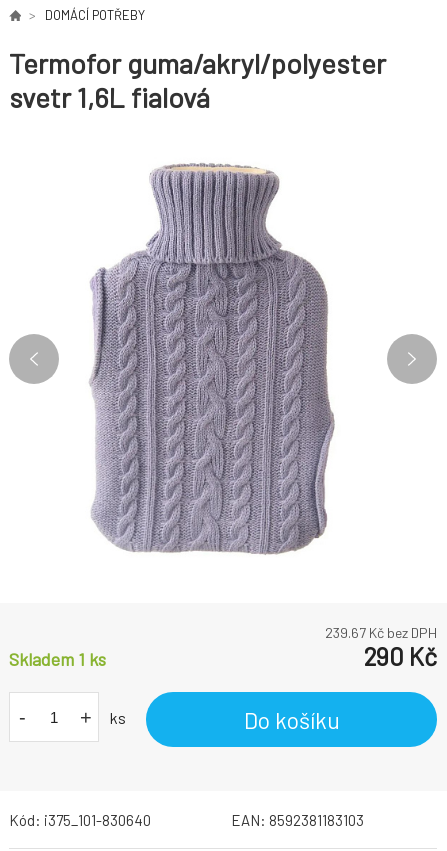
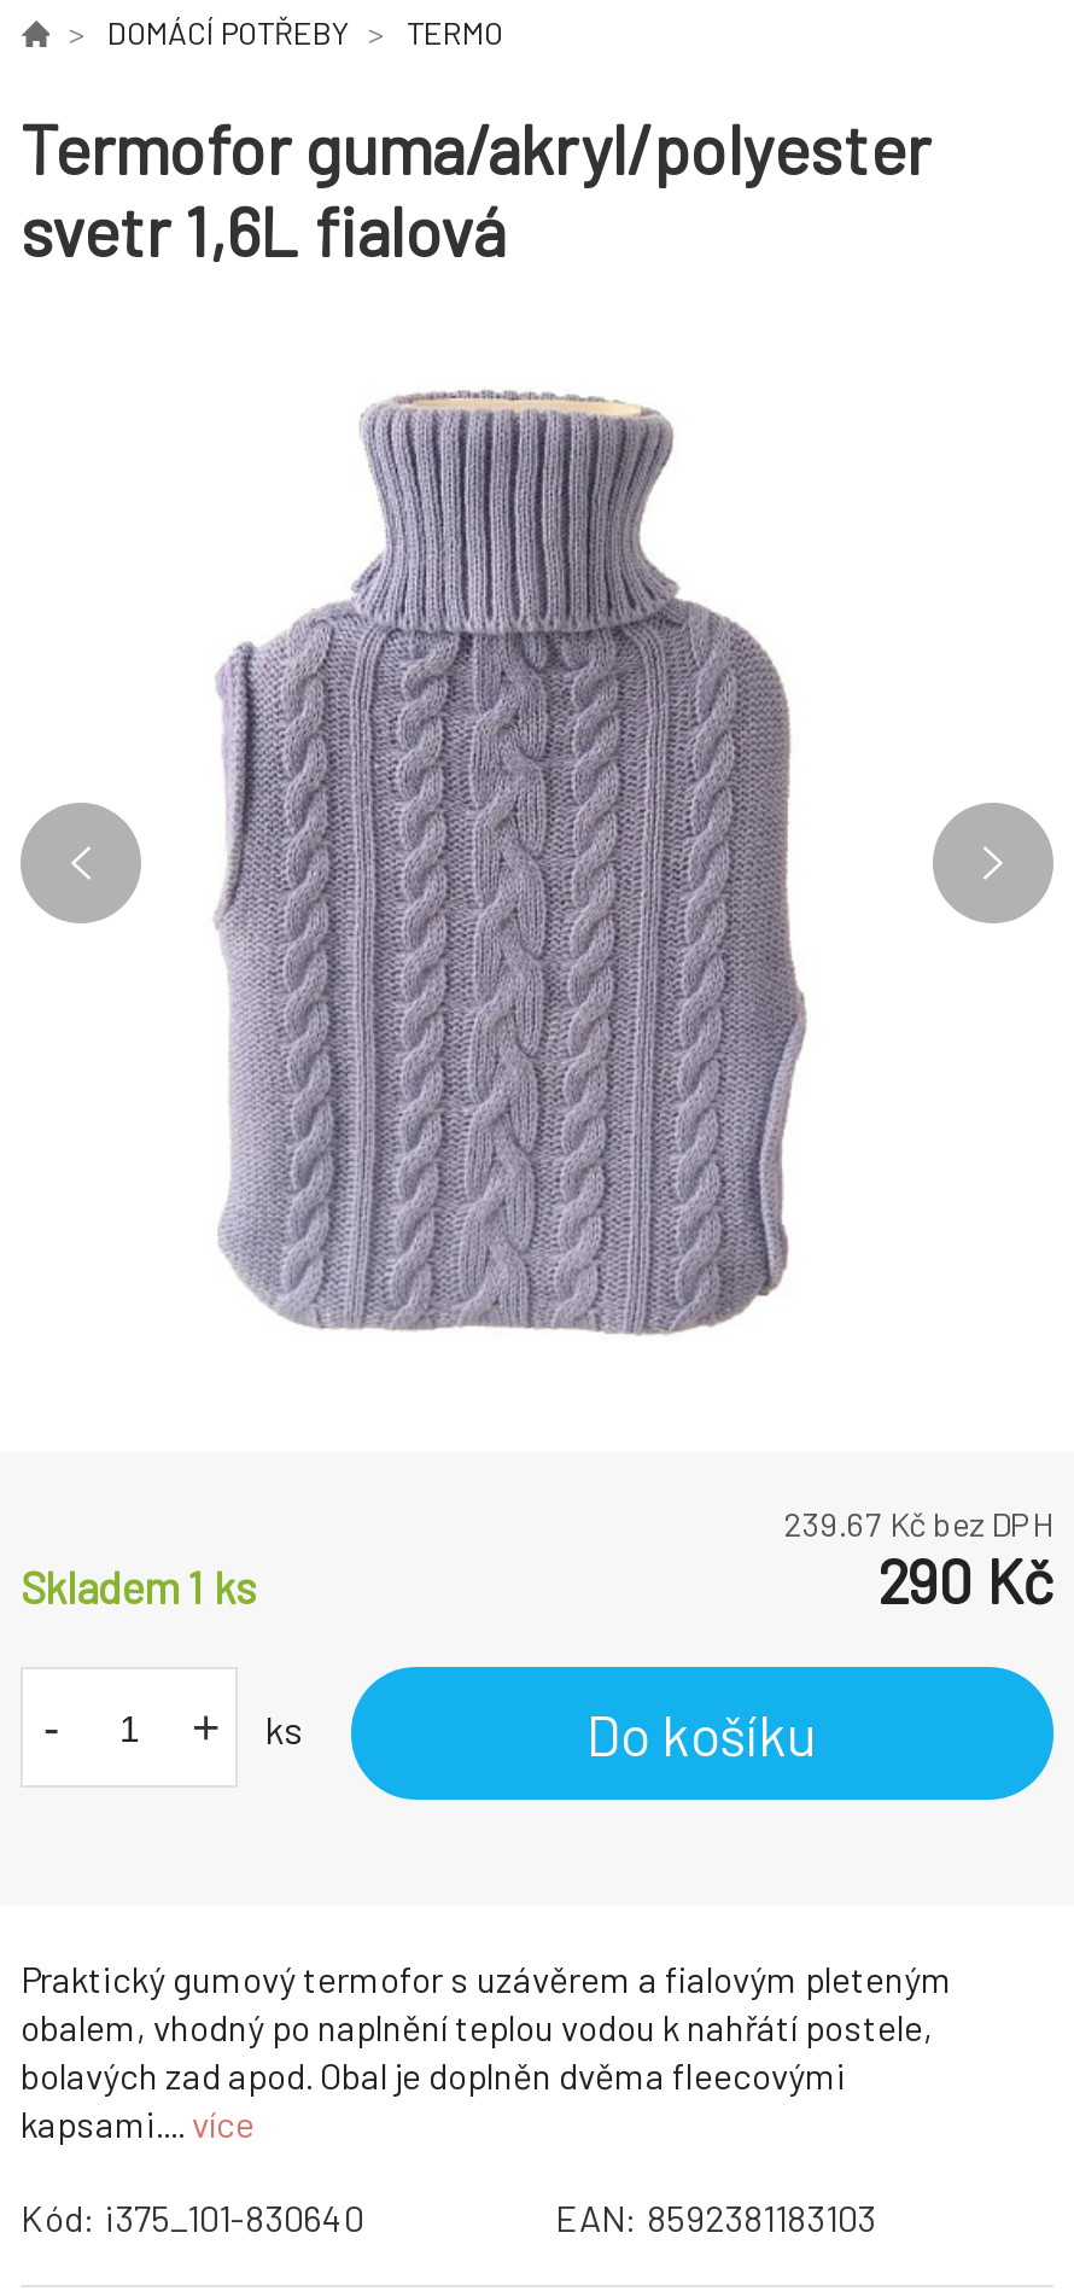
+ TERMO

+ Praktický gumový termofor s uzávěrem a fialovým pleteným
+ obalem, vhodný po naplnění teplou vodou k nahřátí postele,
+ bolavých zad apod. Obal je doplněn dvěma fleecovými
+ kapsami.... více
